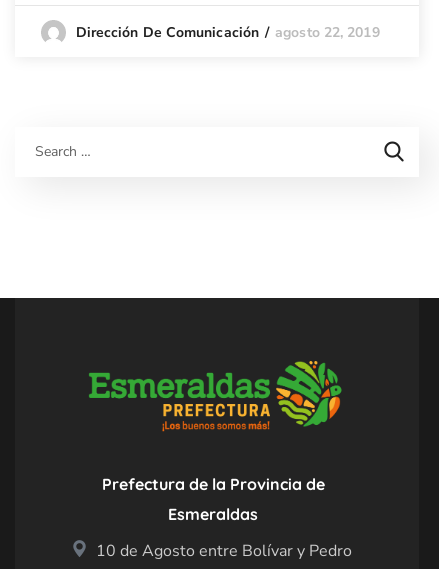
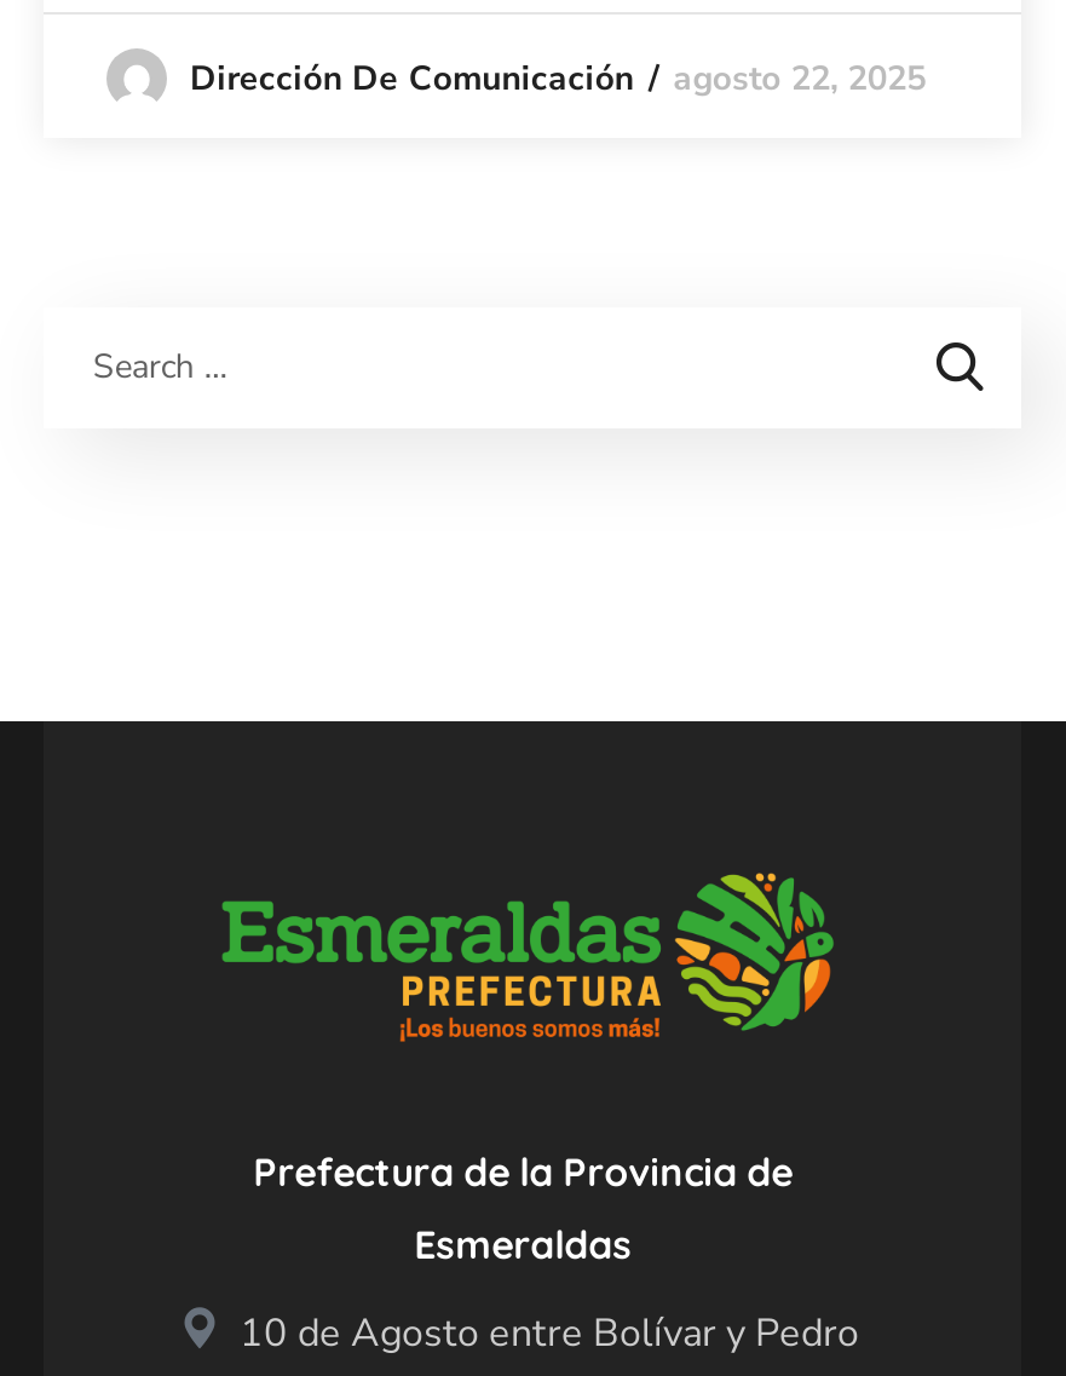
- Dirección De Comunicación agosto 22, 2019
+ Dirección De Comunicación agosto 22, 2025
